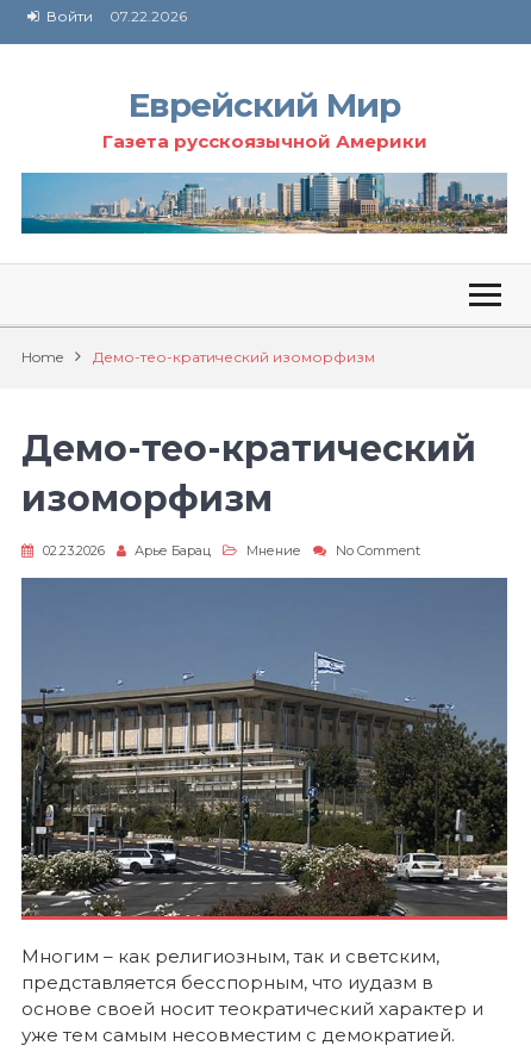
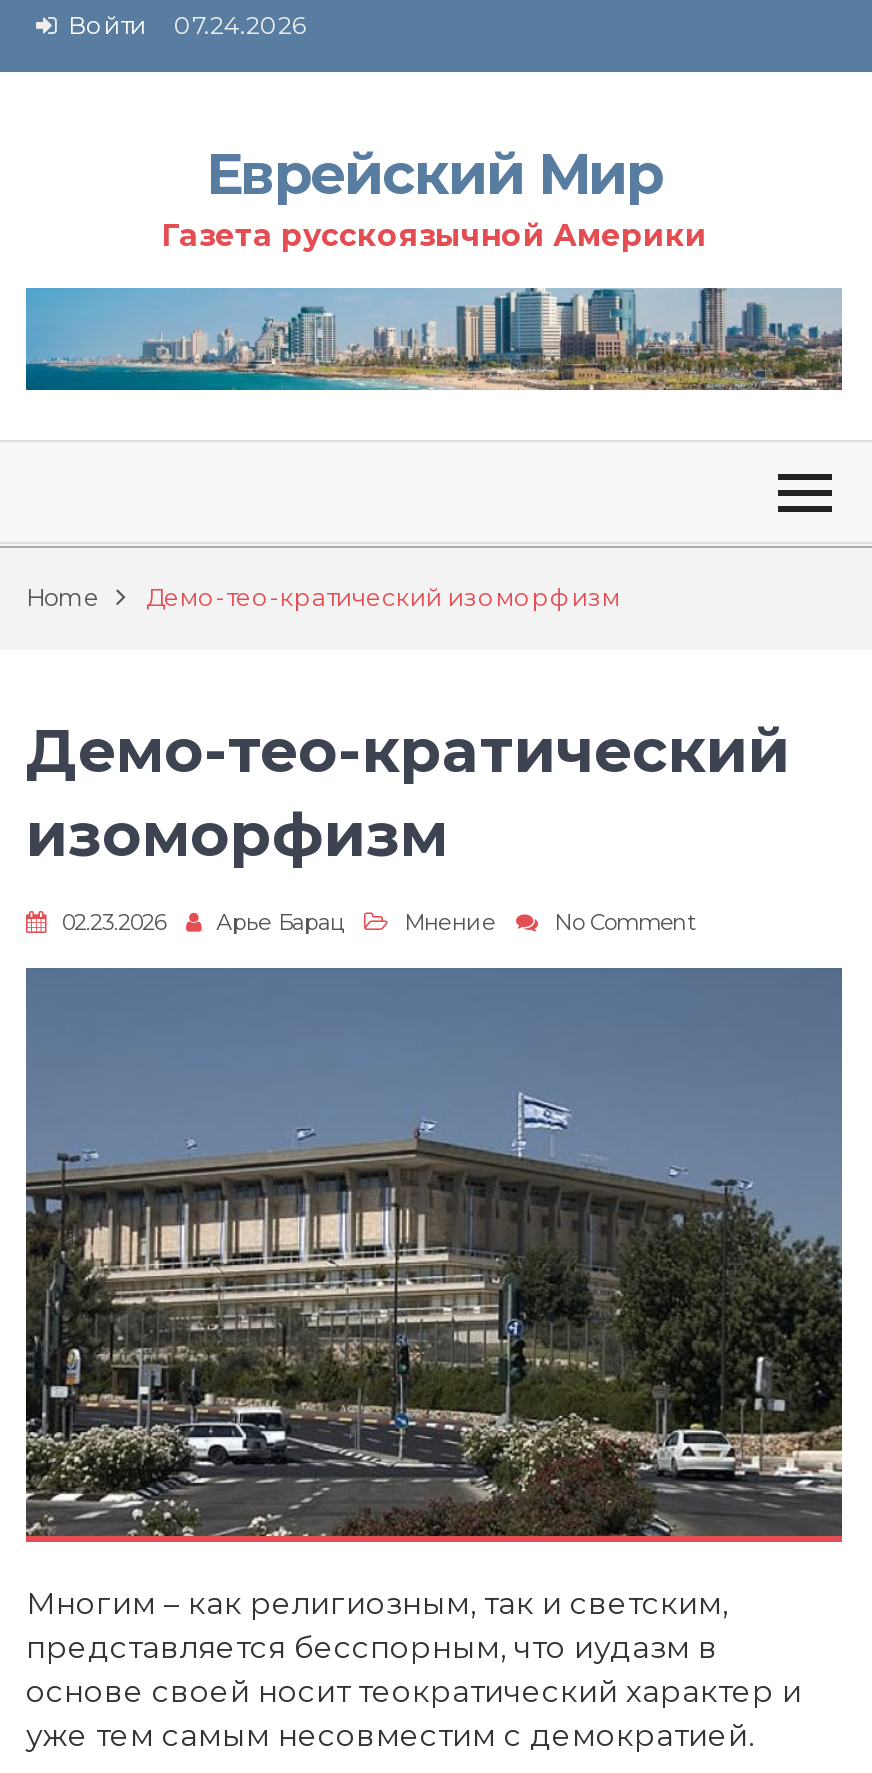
- Войти 07.22.2026
+ Войти 07.24.2026
